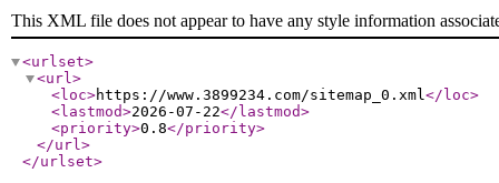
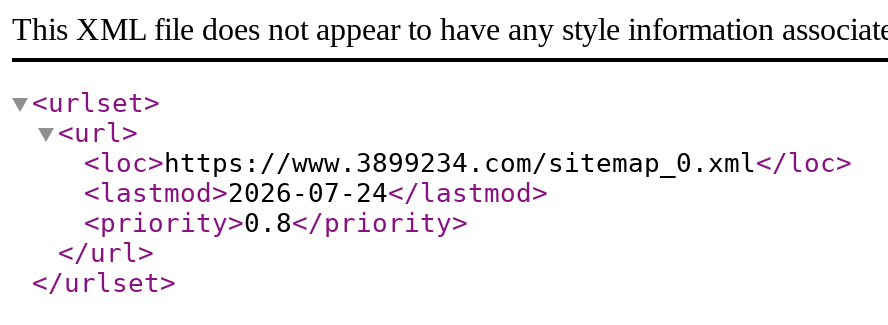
- <lastmod>2026-07-22</lastmod>
+ <lastmod>2026-07-24</lastmod>
